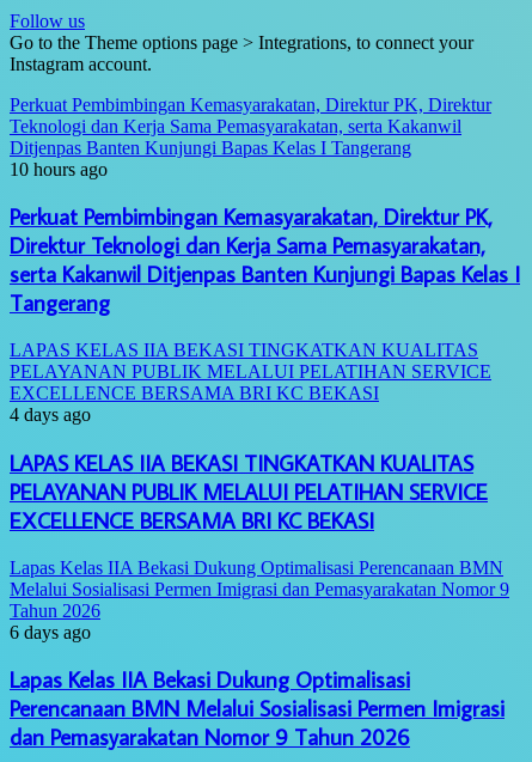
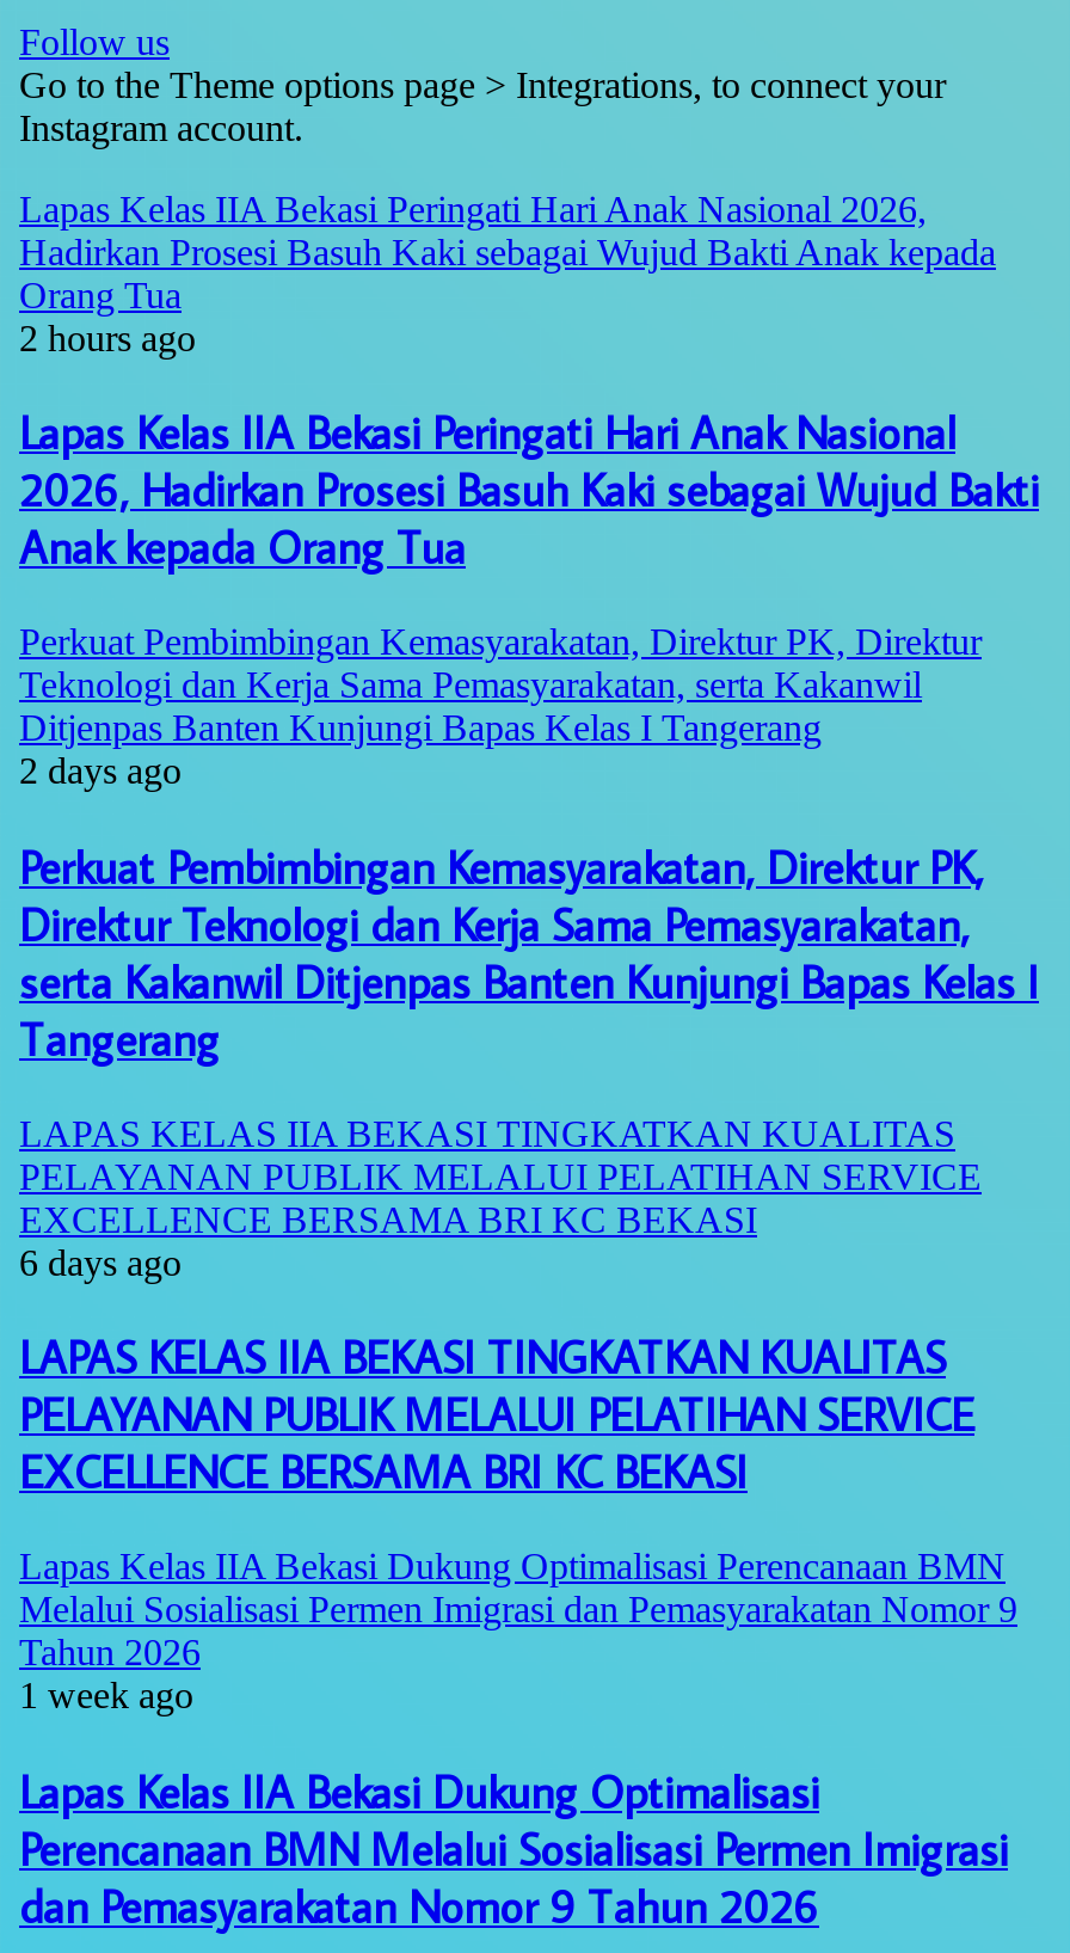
+ Lapas Kelas IIA Bekasi Peringati Hari Anak Nasional 2026,
+ Hadirkan Prosesi Basuh Kaki sebagai Wujud Bakti Anak kepada
+ Orang Tua
+ 2 hours ago
+ Lapas Kelas IIA Bekasi Peringati Hari Anak Nasional
+ 2026, Hadirkan Prosesi Basuh Kaki sebagai Wujud Bakti
+ Anak kepada Orang Tua

- 10 hours ago
+ 2 days ago

- 4 days ago
+ 6 days ago

- 6 days ago
+ 1 week ago
